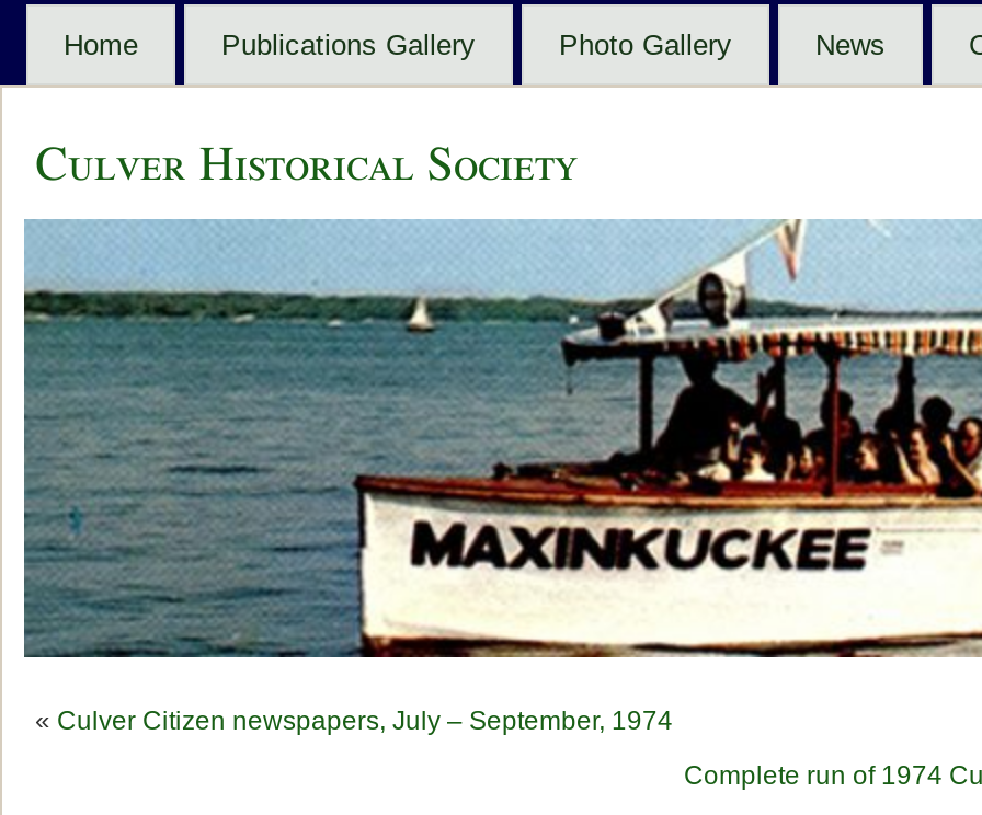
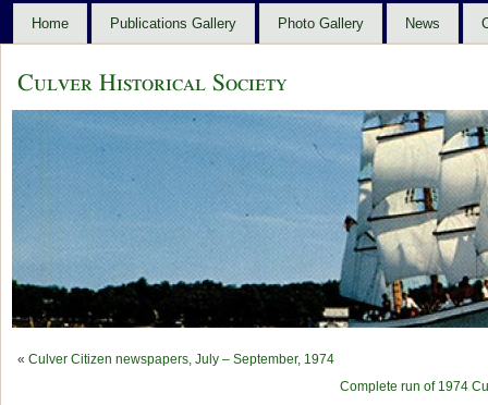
- [image]
+ [image]
